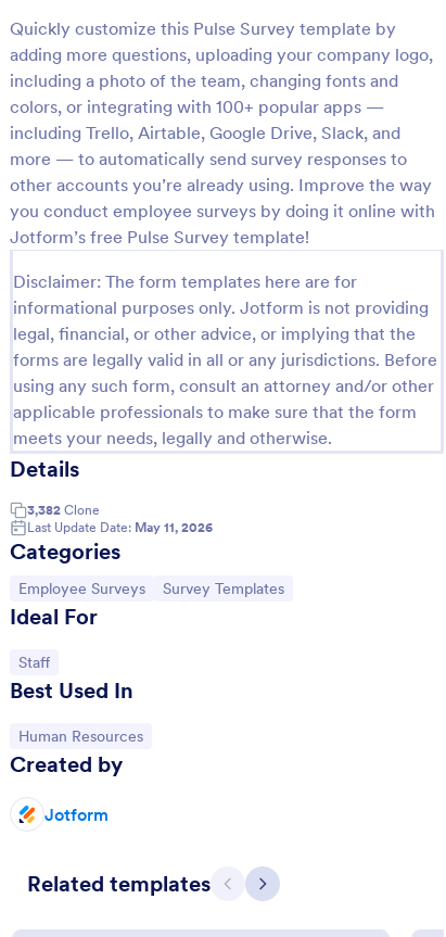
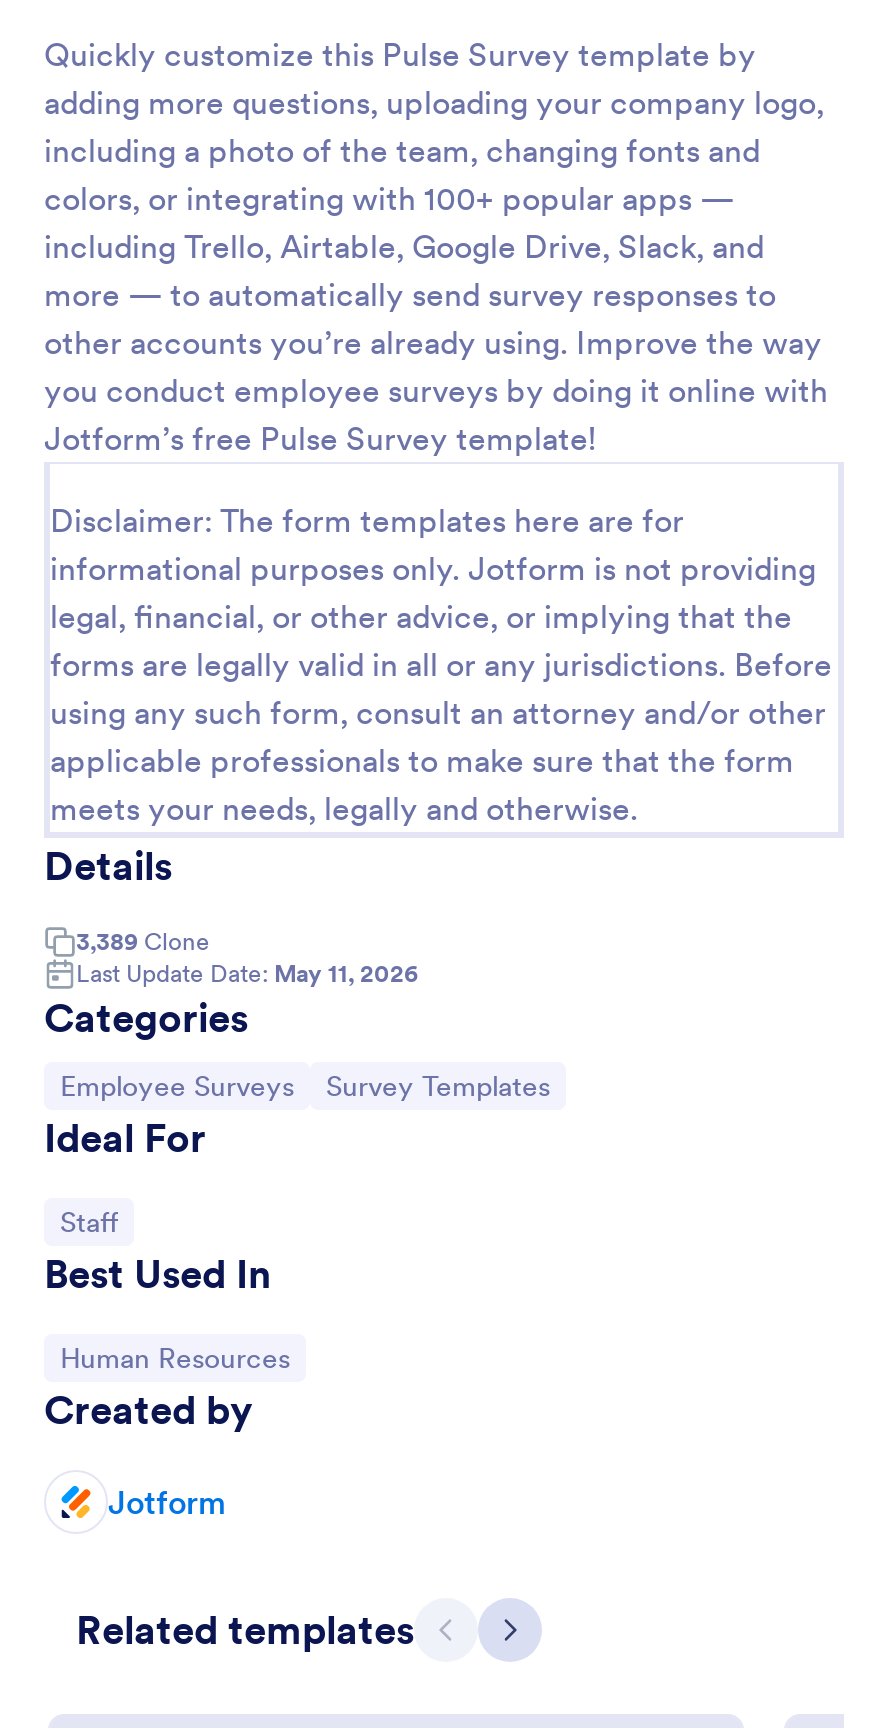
- 3,382 Clone
+ 3,389 Clone
